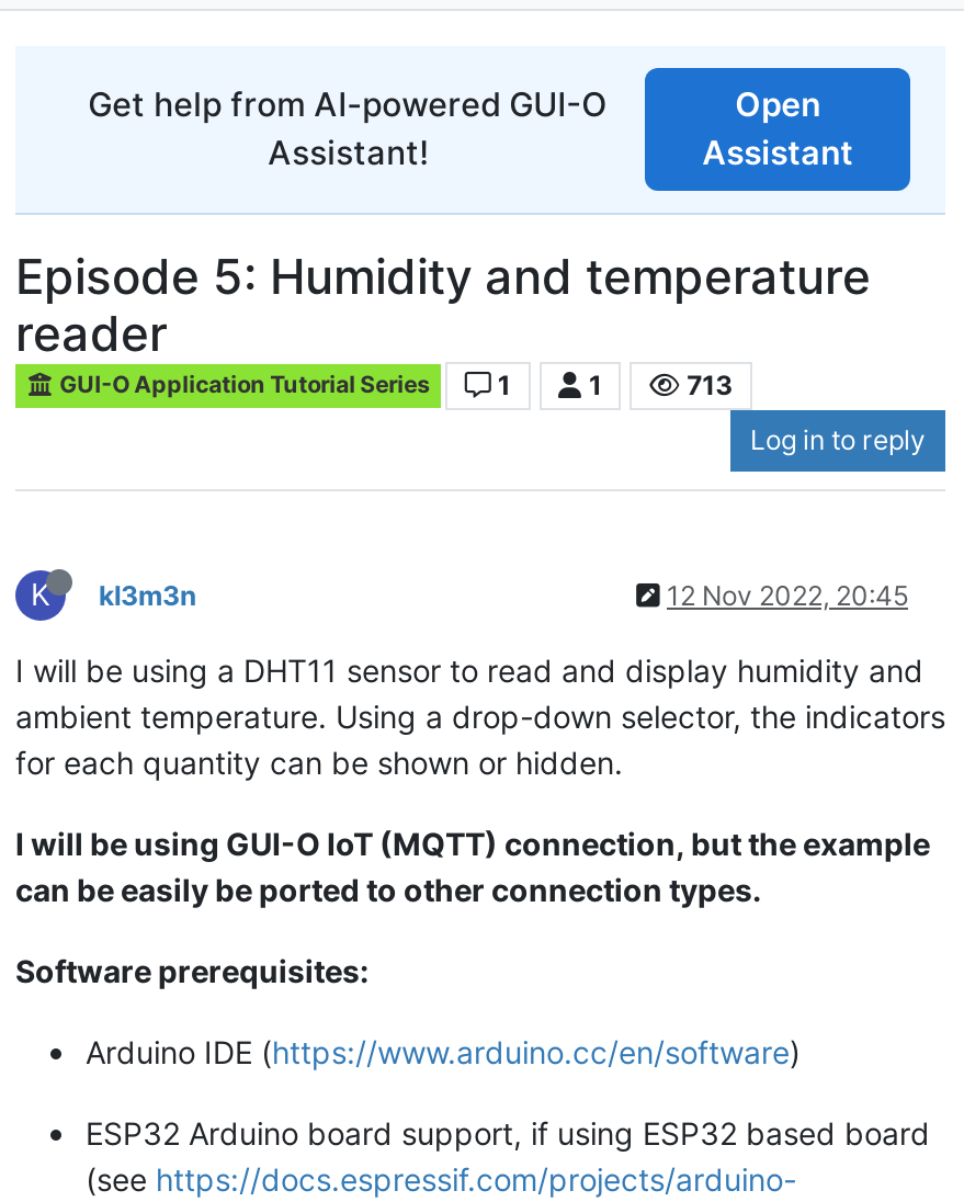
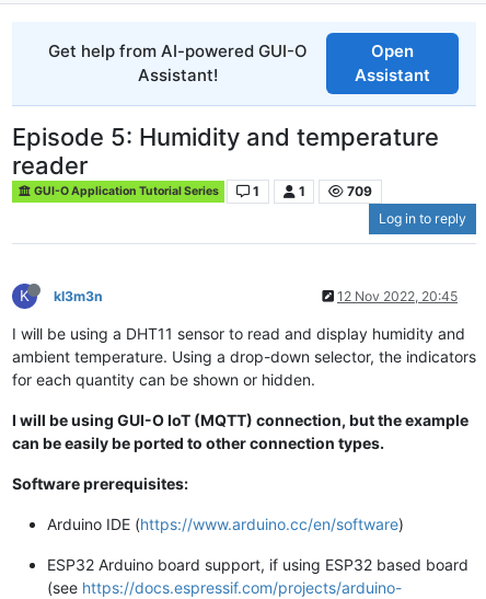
- 713
+ 709
